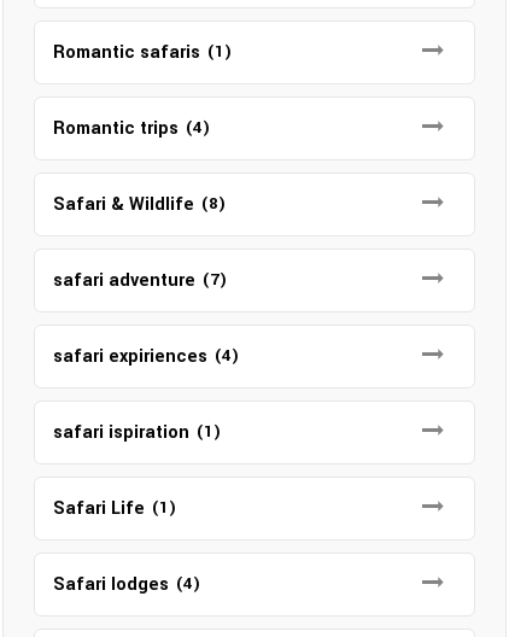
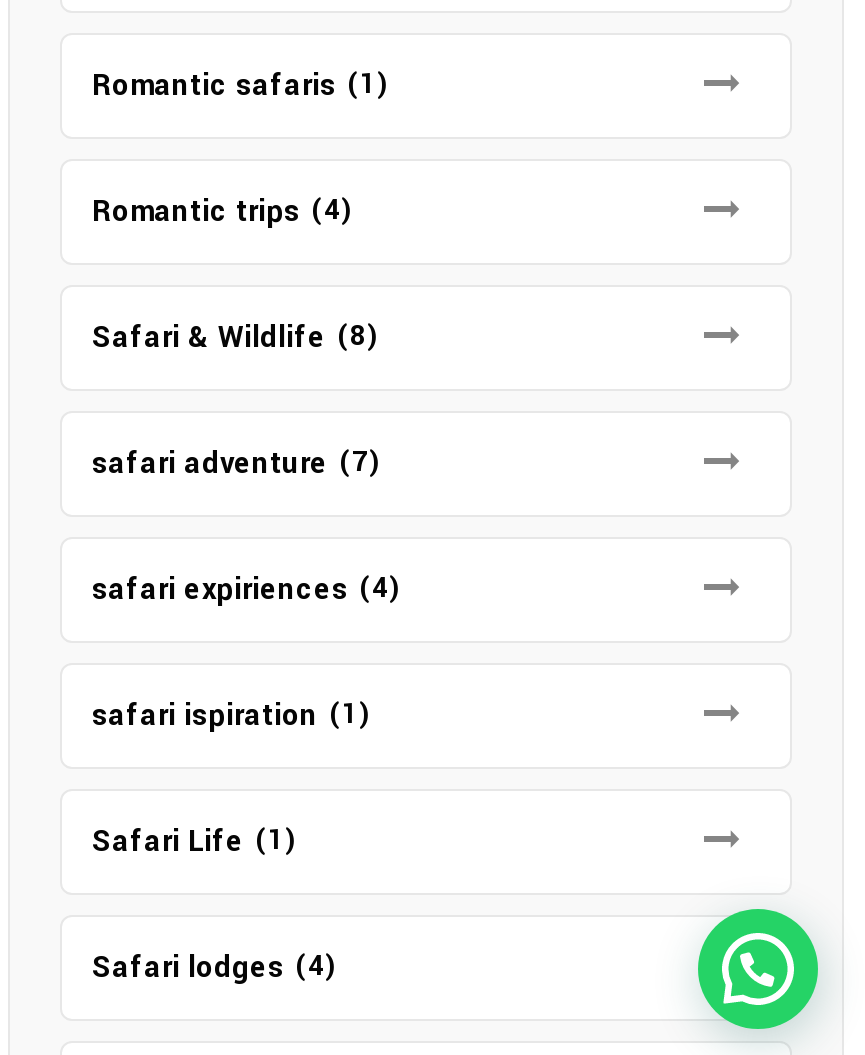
+ [image]
